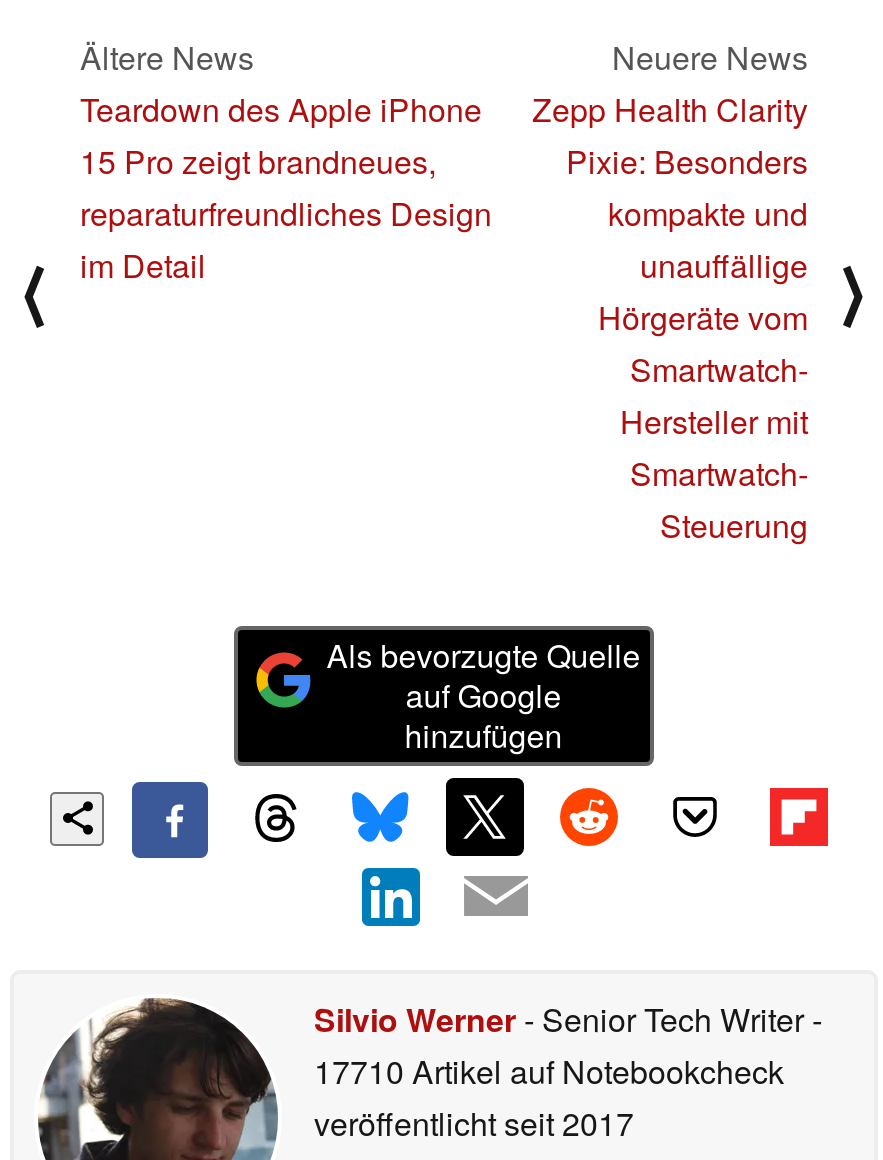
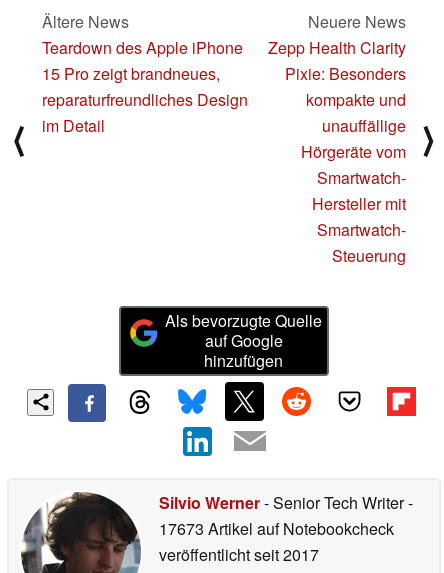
- 17710 Artikel auf Notebookcheck
+ 17673 Artikel auf Notebookcheck
